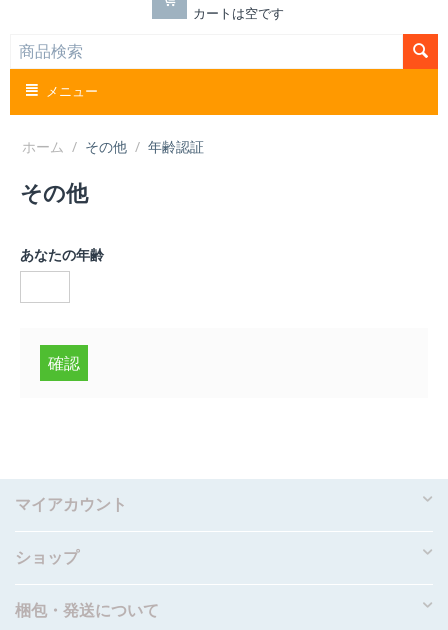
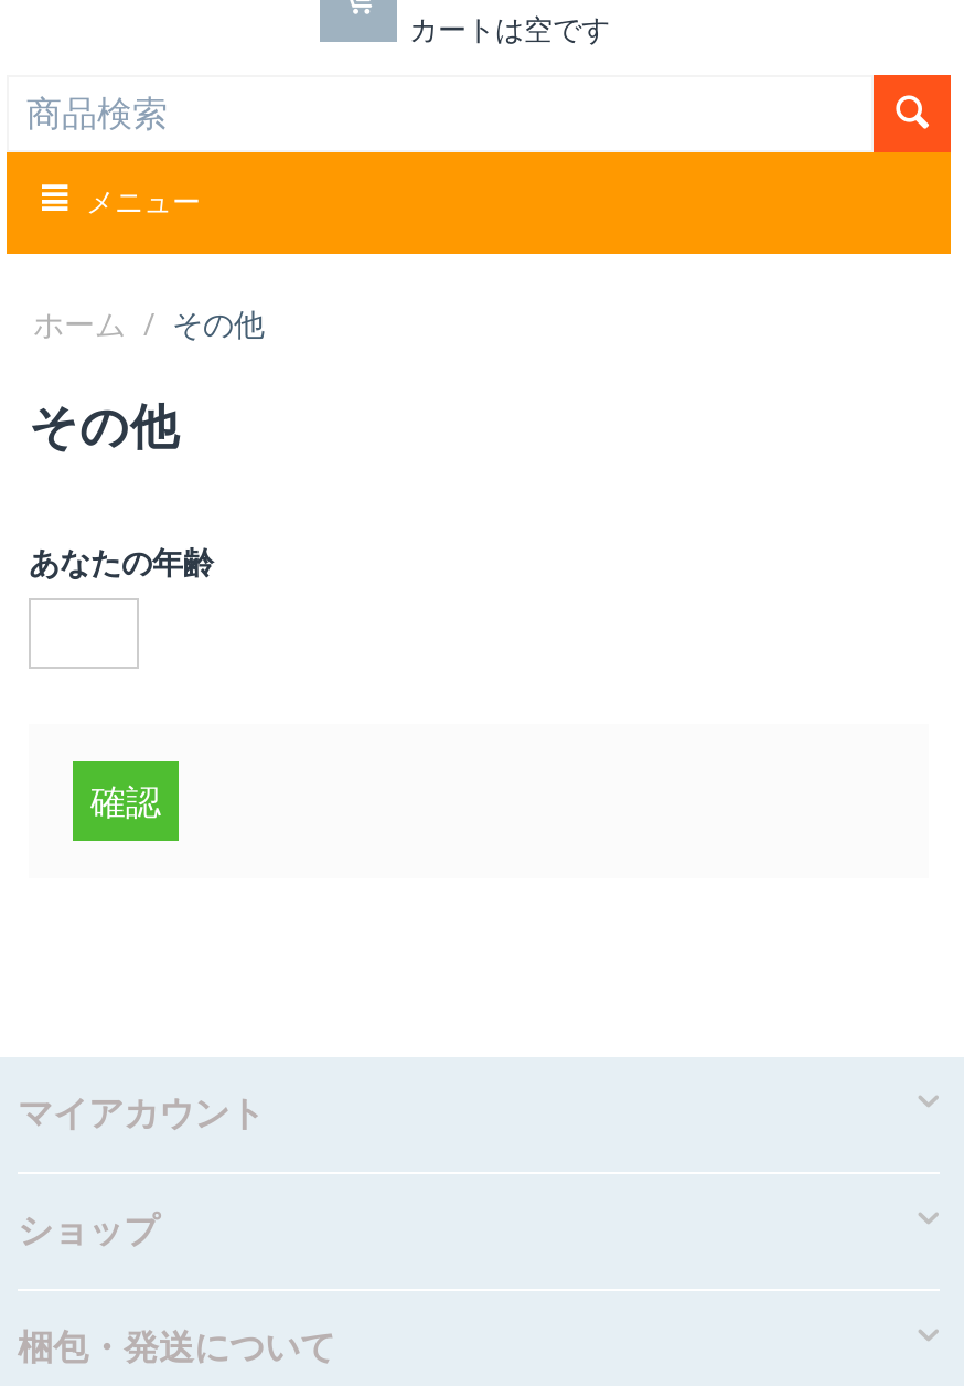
- ホーム / その他 / 年齢認証
+ ホーム / その他
